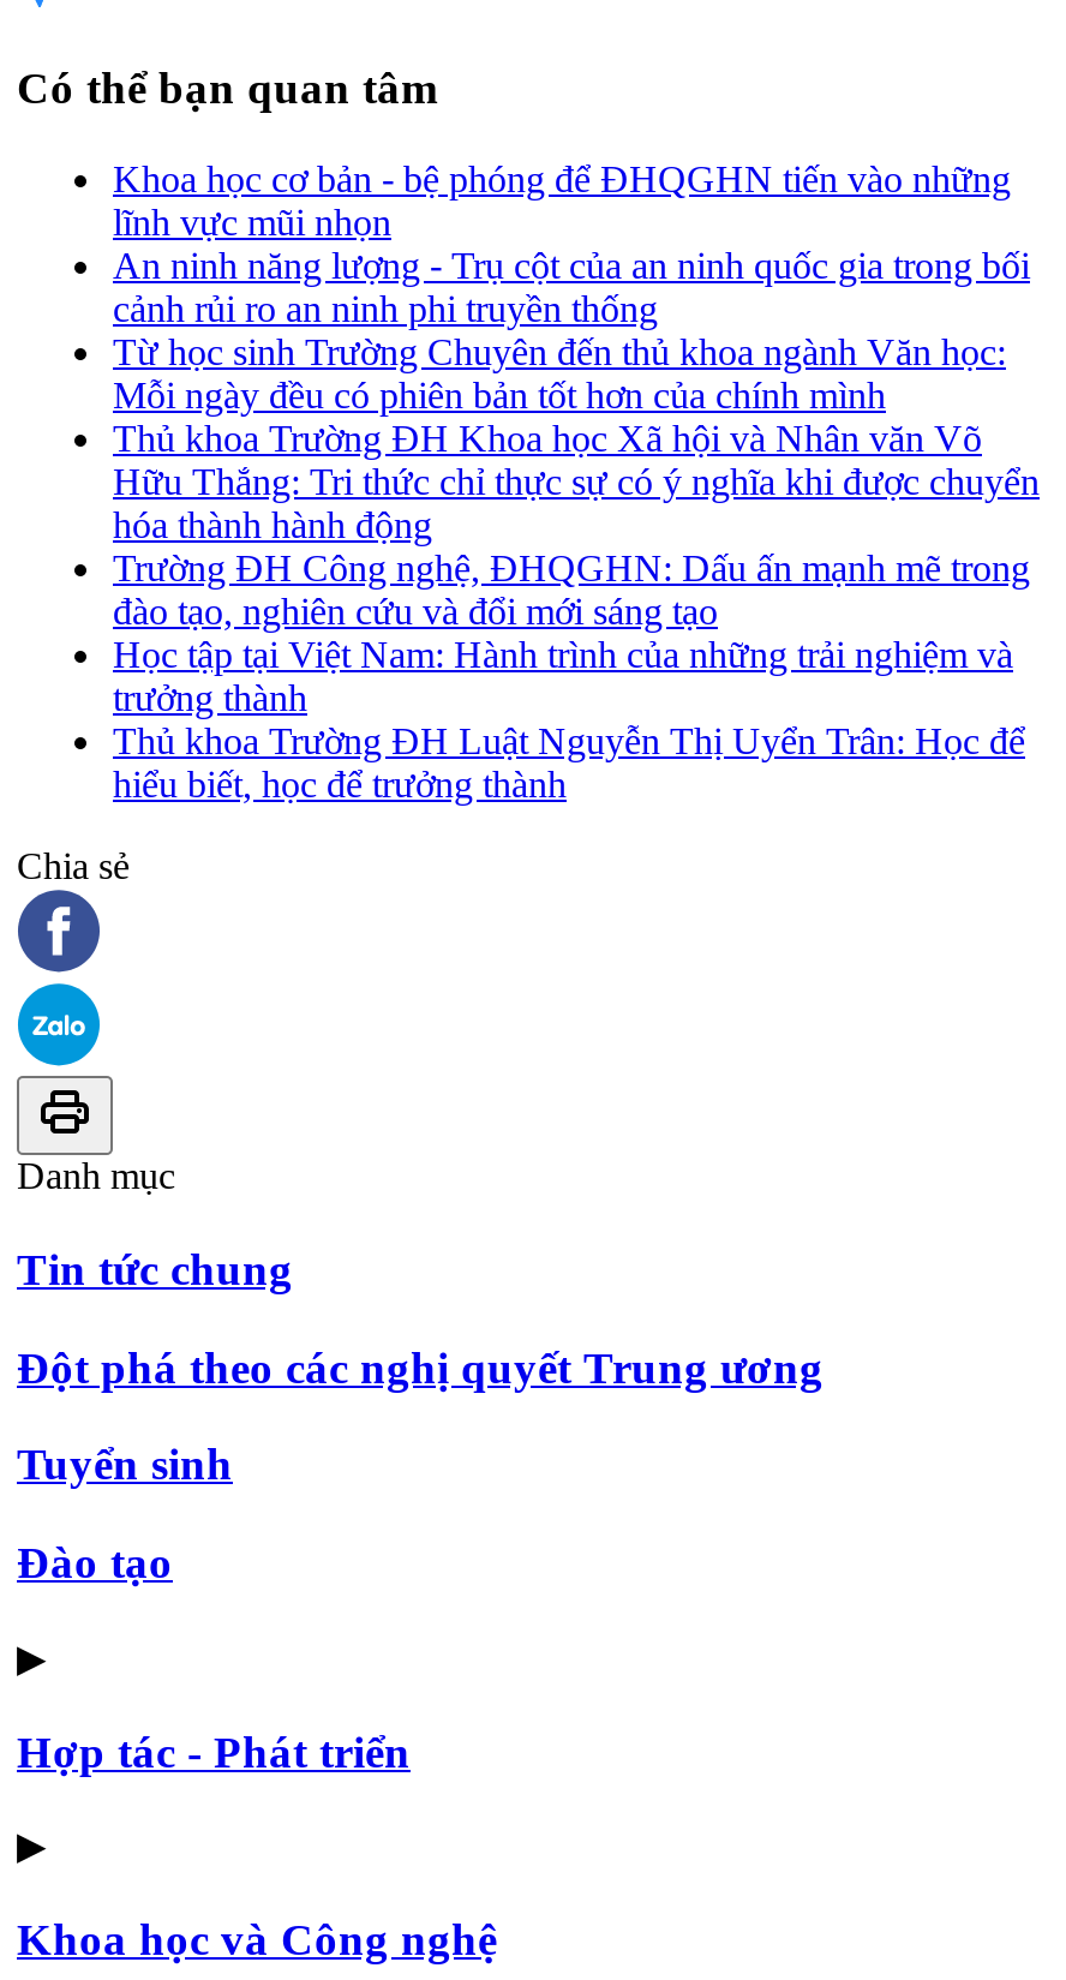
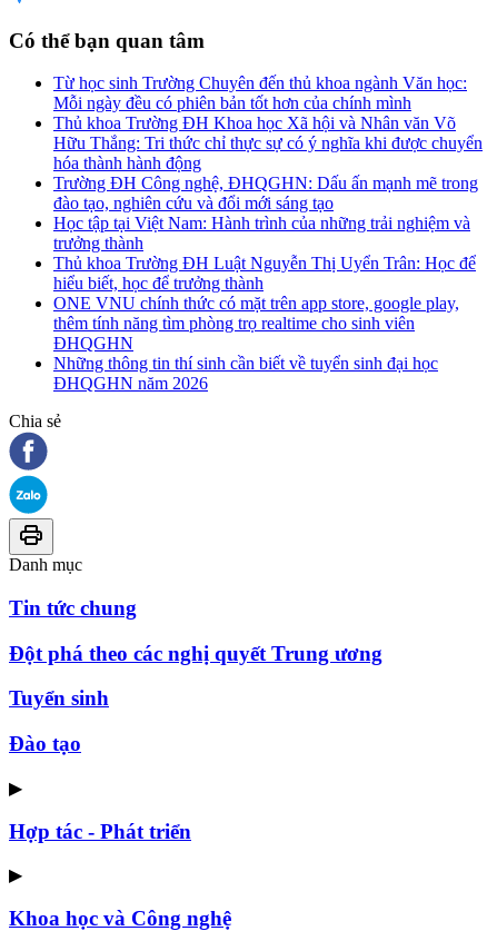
- Khoa học cơ bản - bệ phóng để ĐHQGHN tiến vào những
- lĩnh vực mũi nhọn
- An ninh năng lượng - Trụ cột của an ninh quốc gia trong bối
- cảnh rủi ro an ninh phi truyền thống

moved up: Từ học sinh Trường Chuyên đến thủ khoa ngành Văn học: | Mỗi ngày đều có phiên bản tốt hơn của chính mình | Thủ khoa Trường ĐH Khoa học Xã hội và Nhân văn Võ | ... | Thủ khoa Trường ĐH Luật Nguyễn Thị Uyển Trân: Học để | hiểu biết, học để trưởng thành

+ ONE VNU chính thức có mặt trên app store, google play,
+ thêm tính năng tìm phòng trọ realtime cho sinh viên
+ ĐHQGHN
+ Những thông tin thí sinh cần biết về tuyển sinh đại học
+ ĐHQGHN năm 2026
